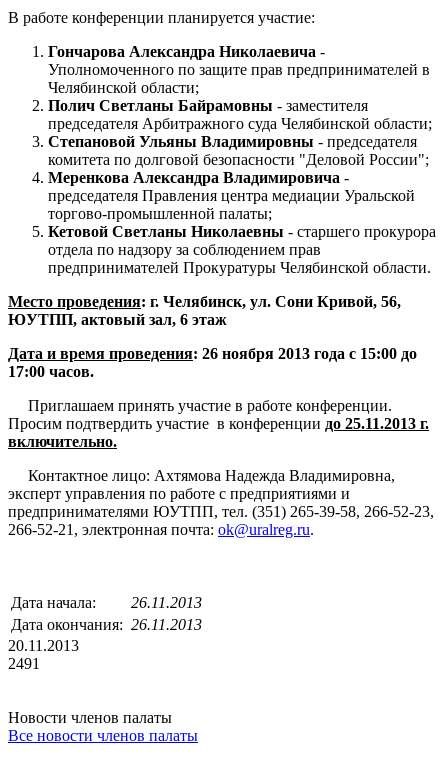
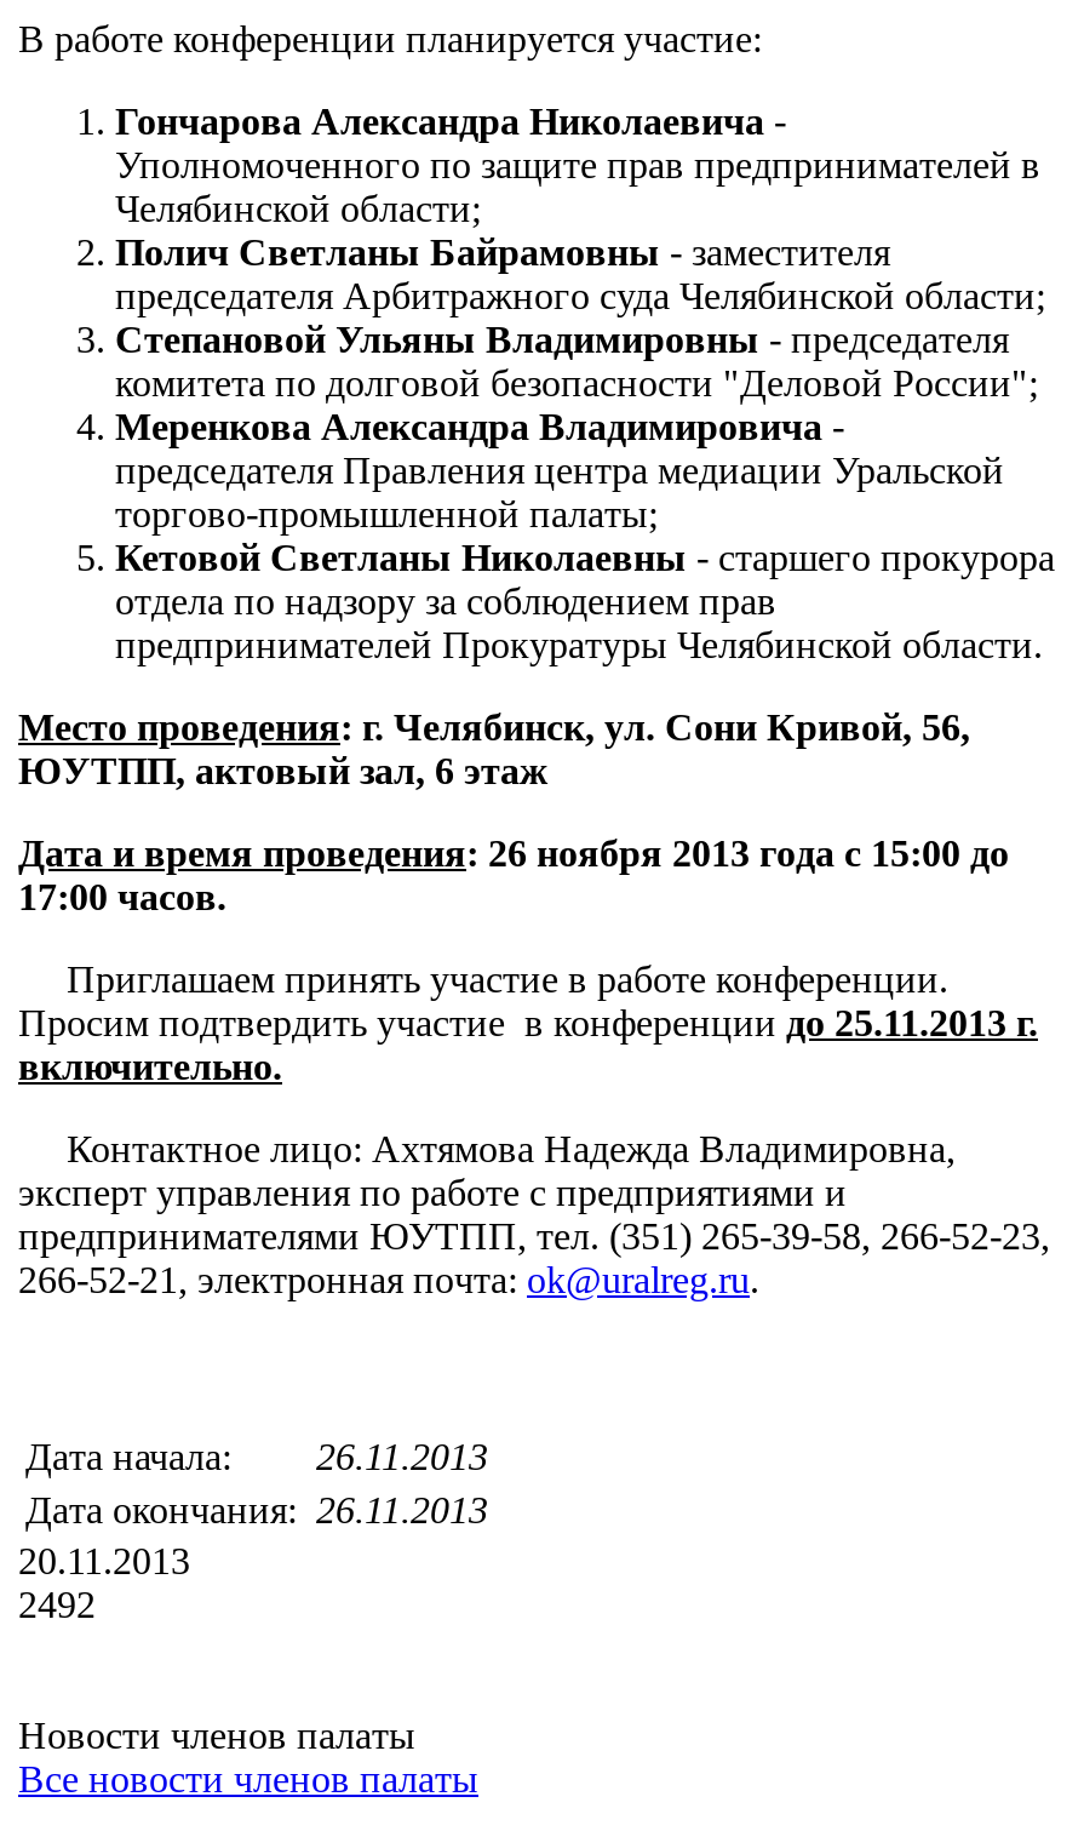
- 2491
+ 2492
